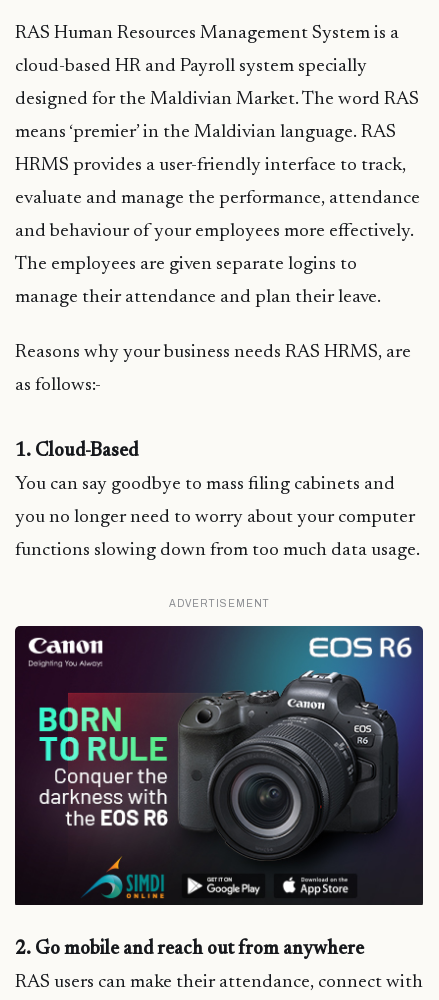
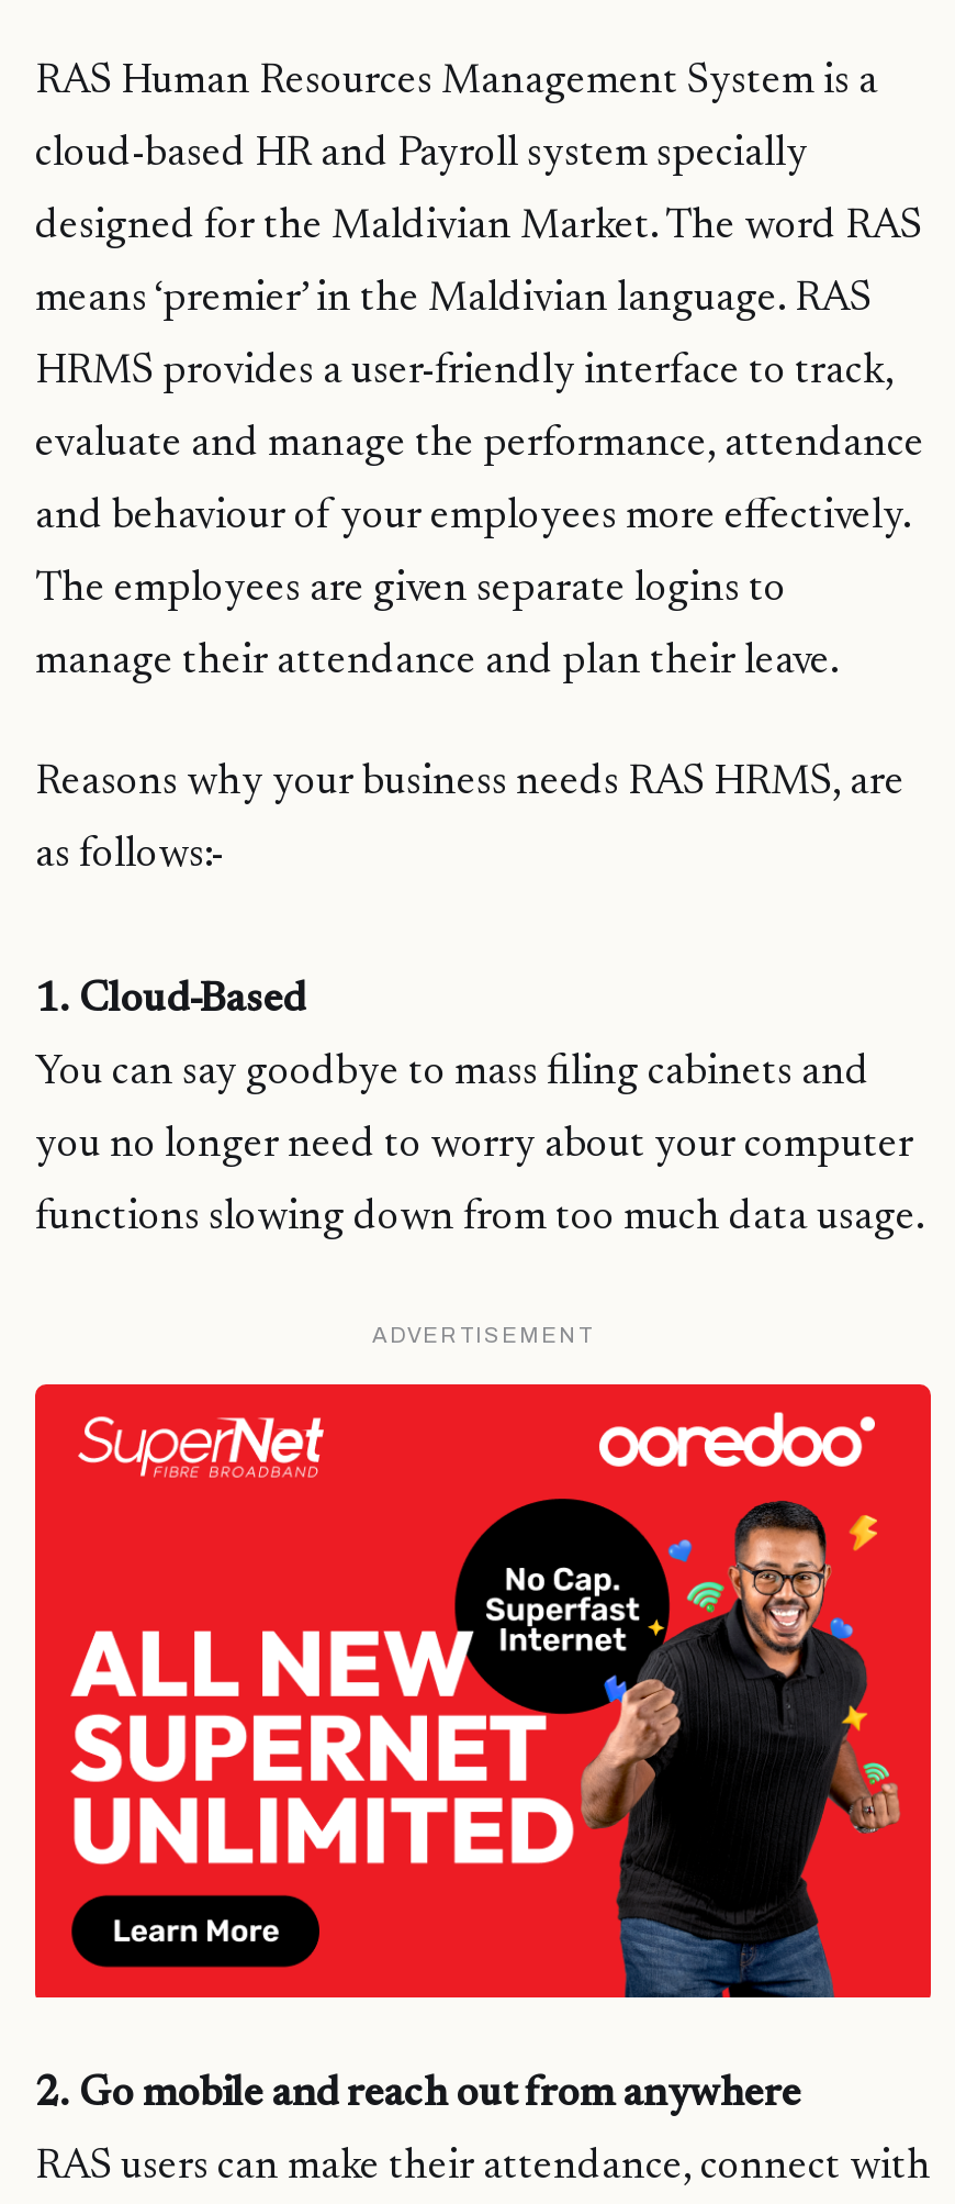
- [image]
+ [image]
